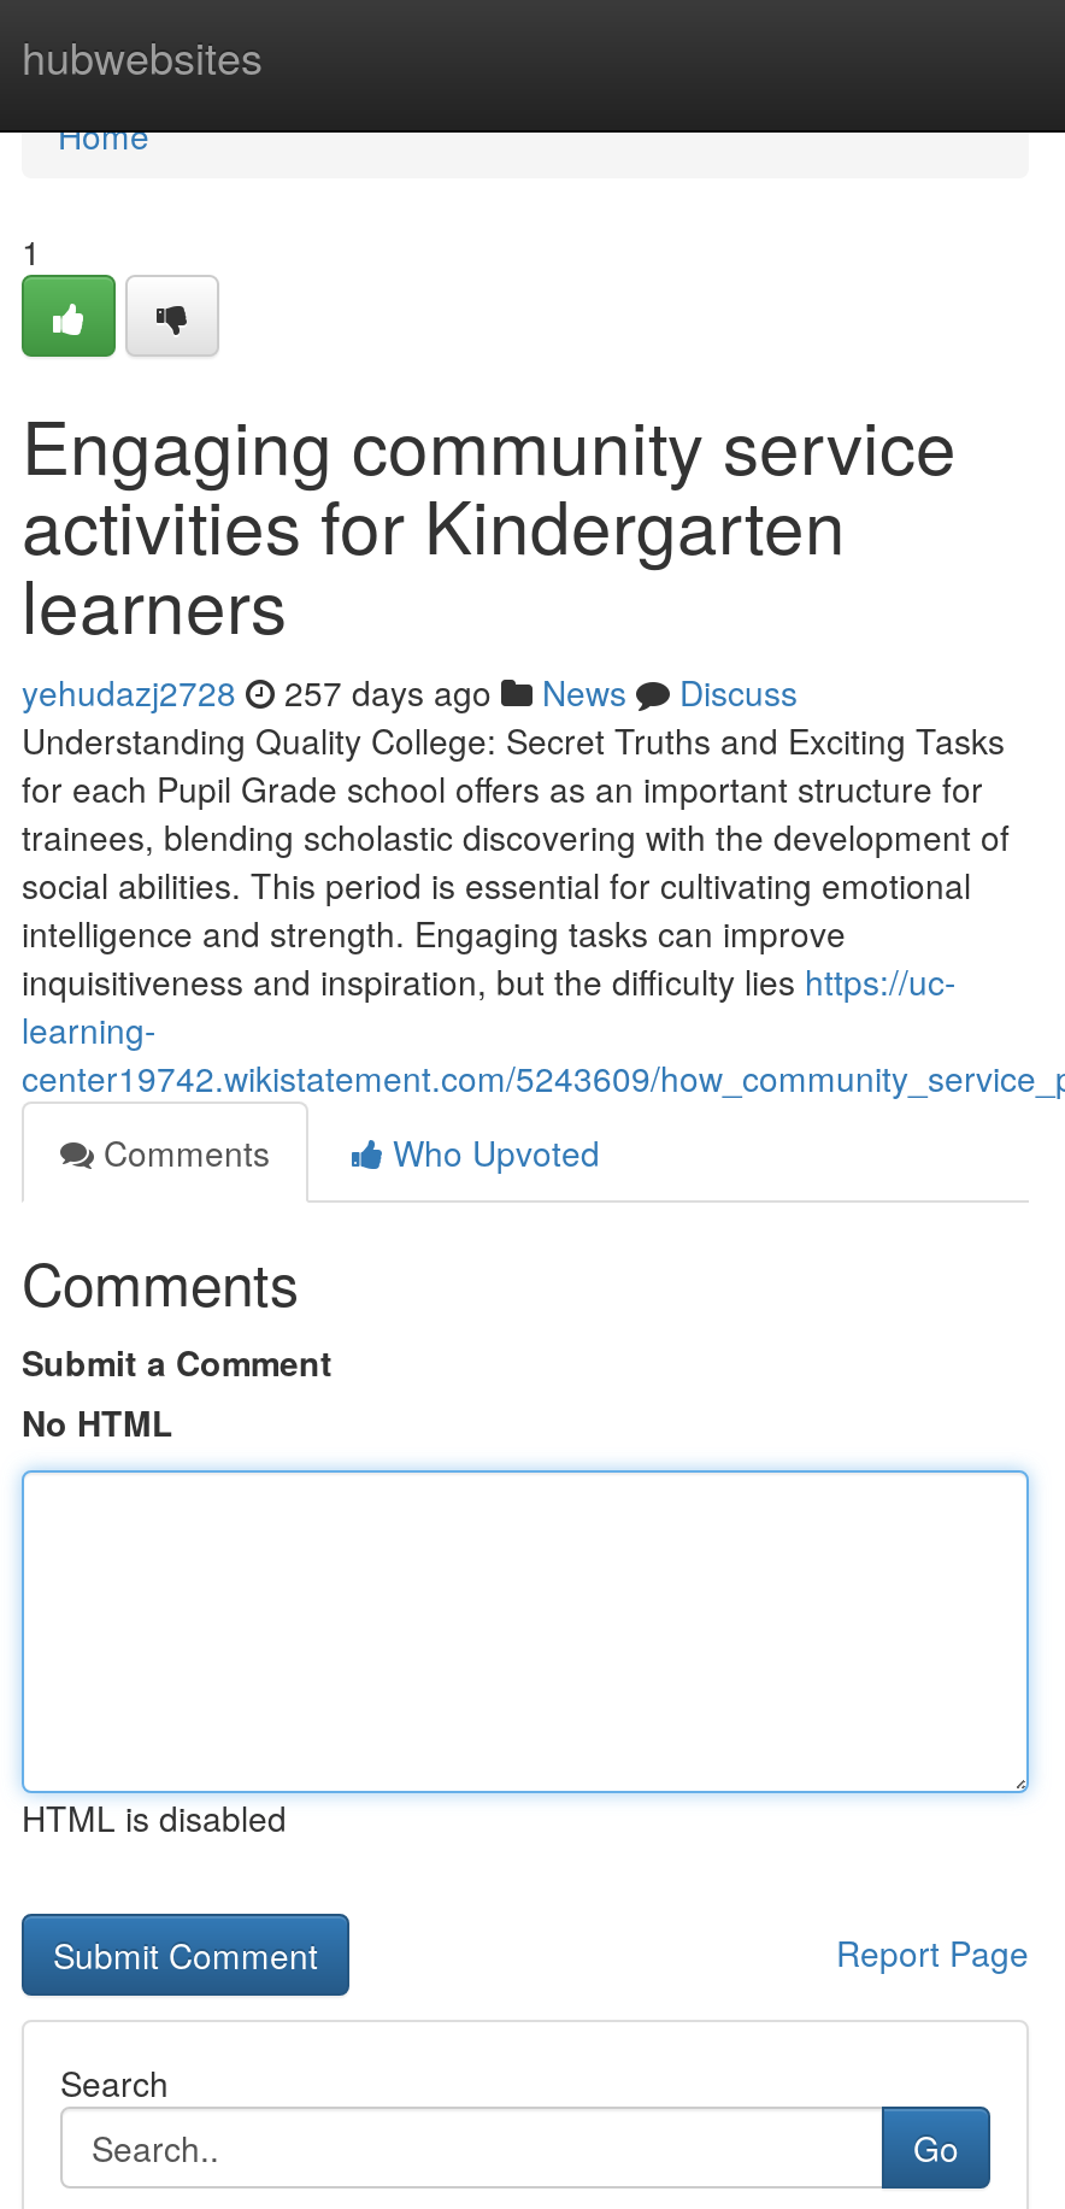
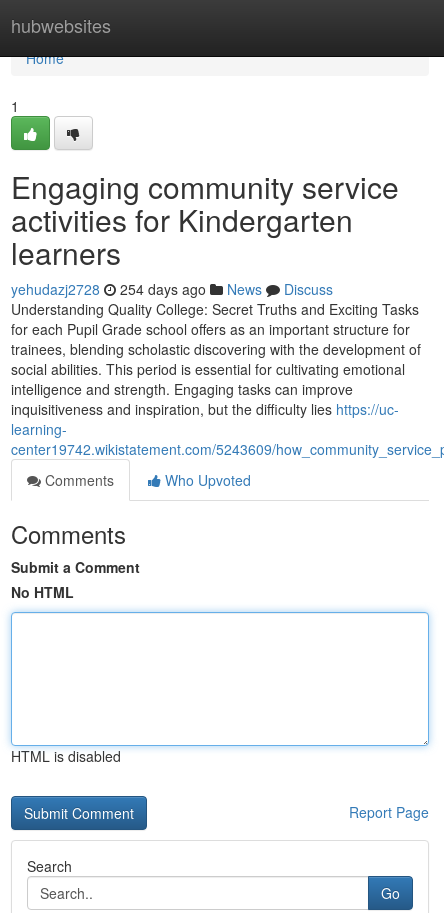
- yehudazj2728 257 days ago News Discuss
+ yehudazj2728 254 days ago News Discuss
